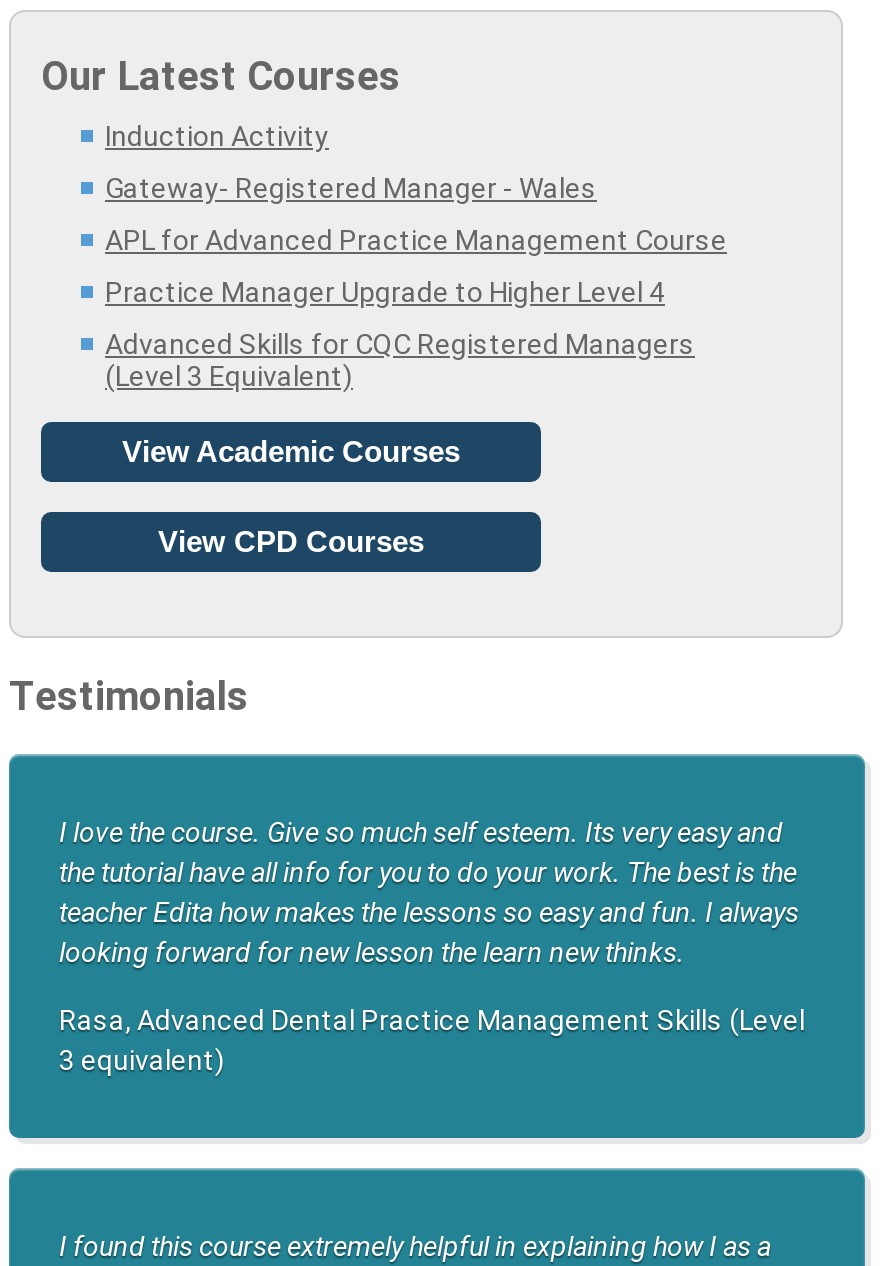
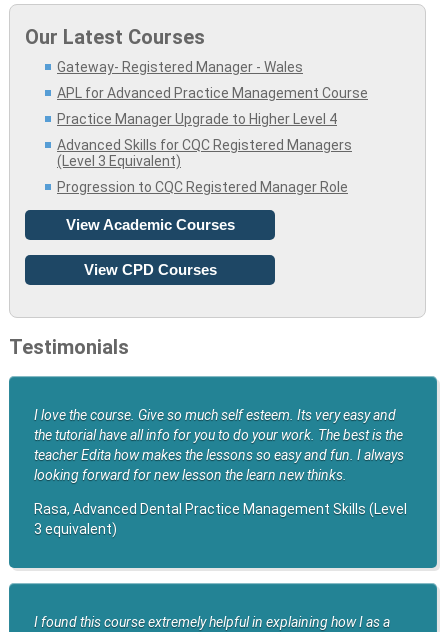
- Induction Activity

moved up: Gateway- Registered Manager - Wales | APL for Advanced Practice Management Course | Practice Manager Upgrade to Higher Level 4 | Advanced Skills for CQC Registered Managers | (Level 3 Equivalent)

+ Progression to CQC Registered Manager Role
